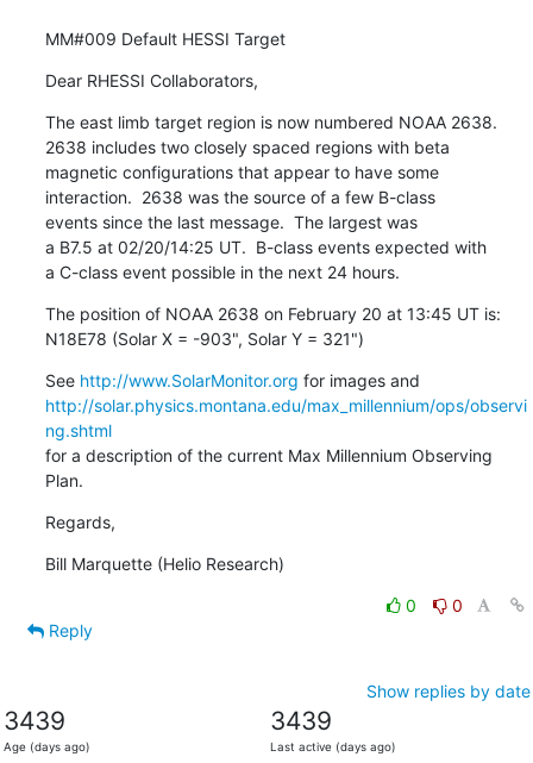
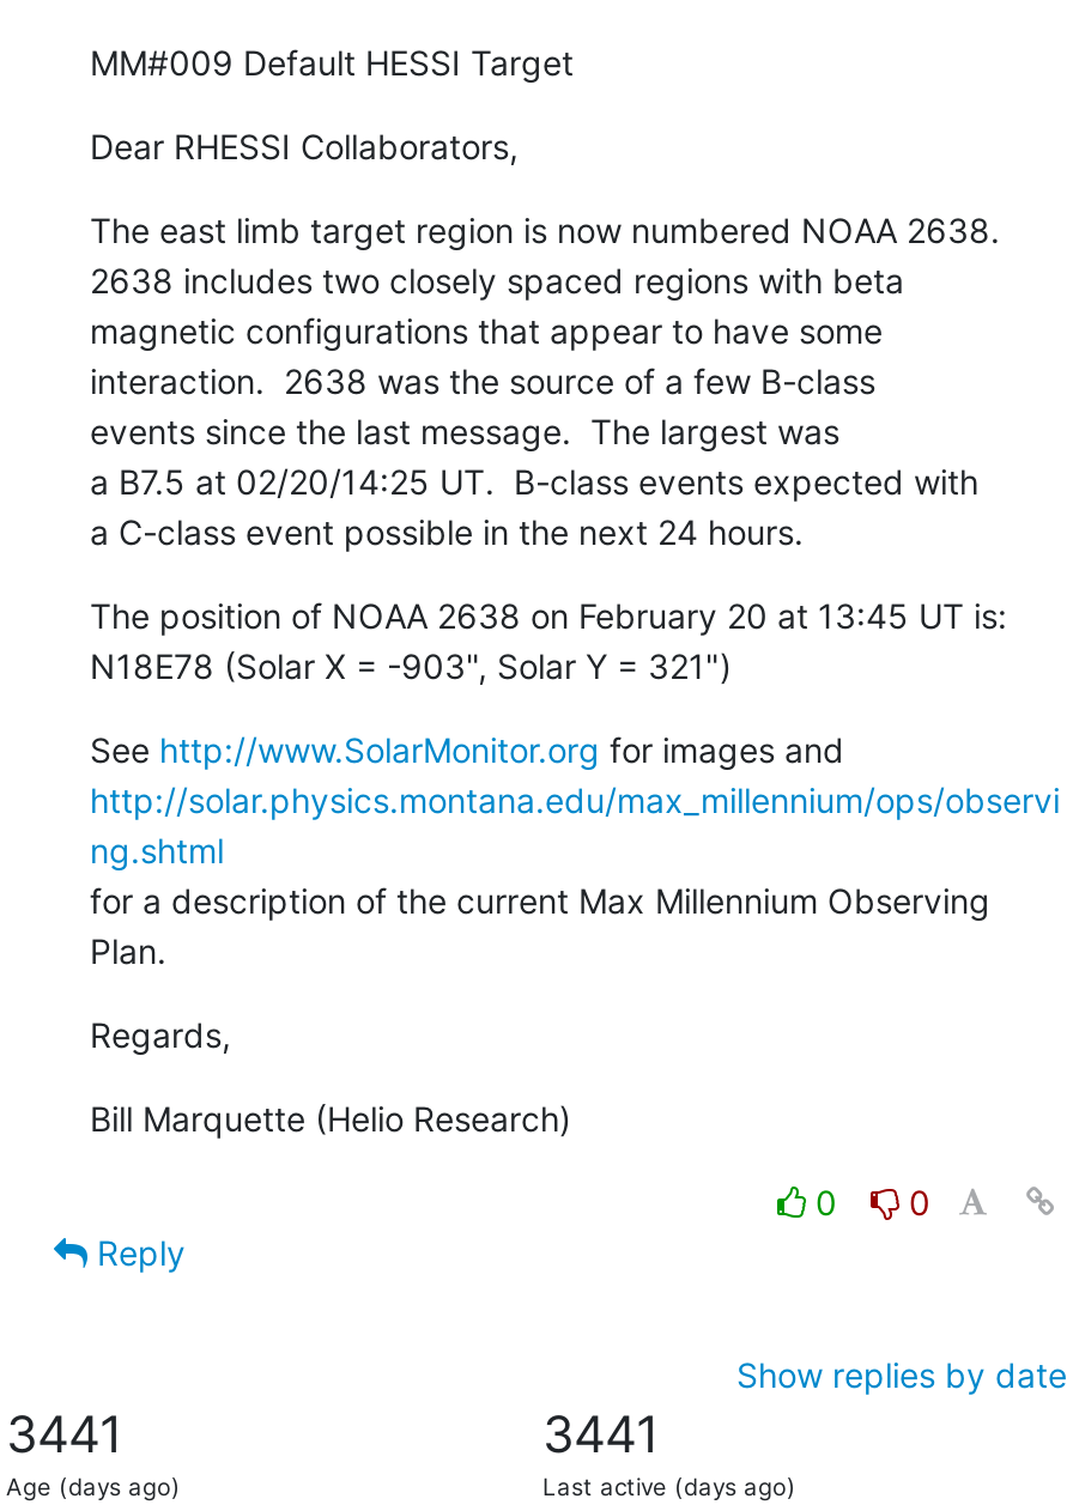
- 3439
+ 3441

- 3439
+ 3441
